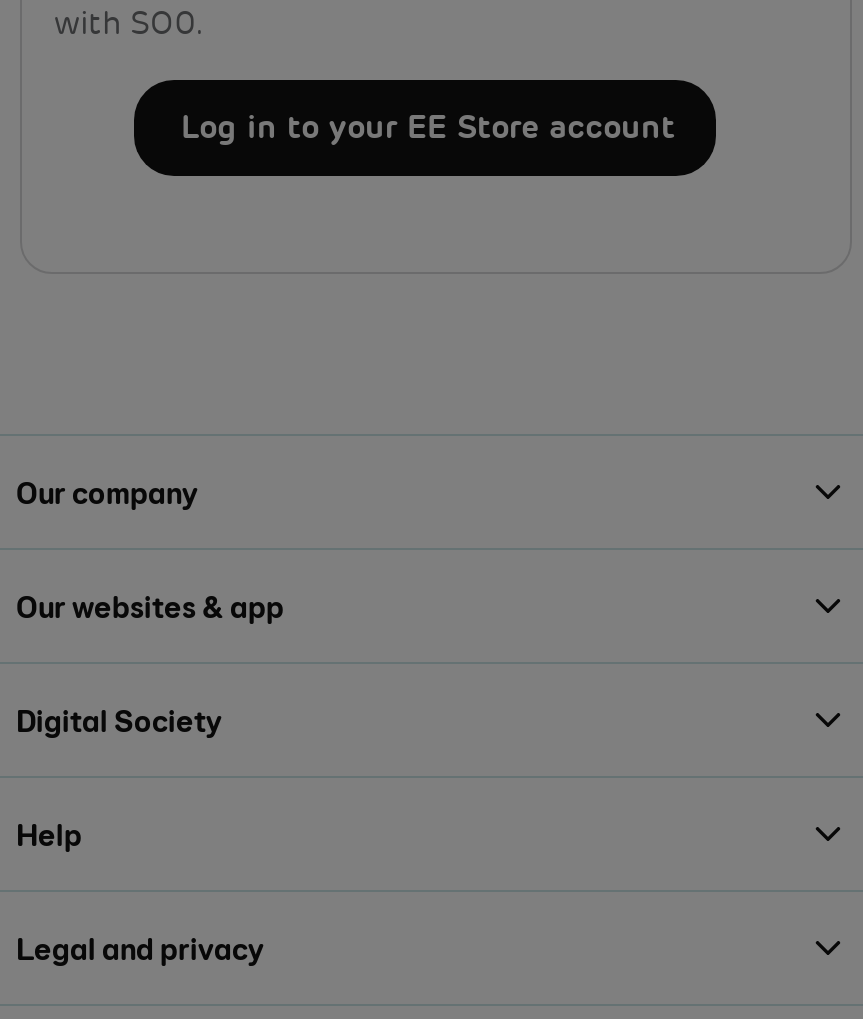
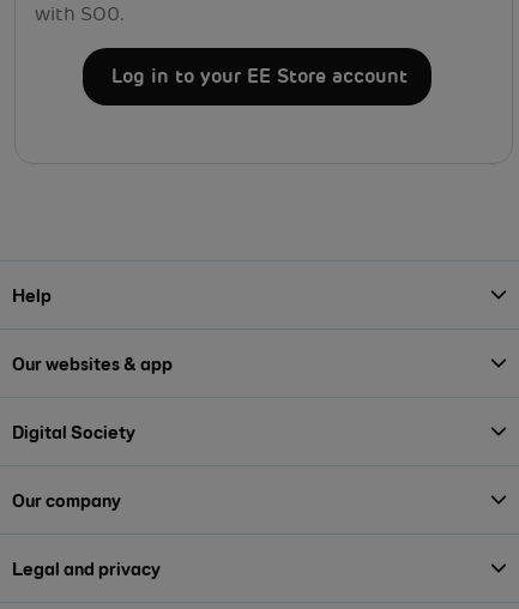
moved down: Our company

moved up: Help
